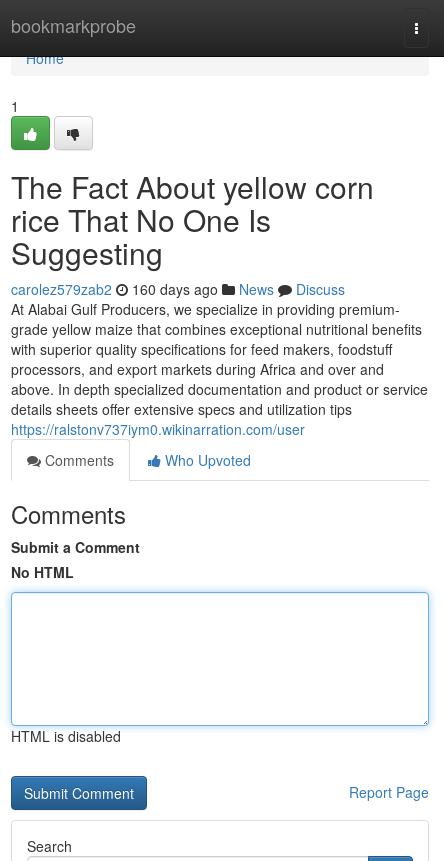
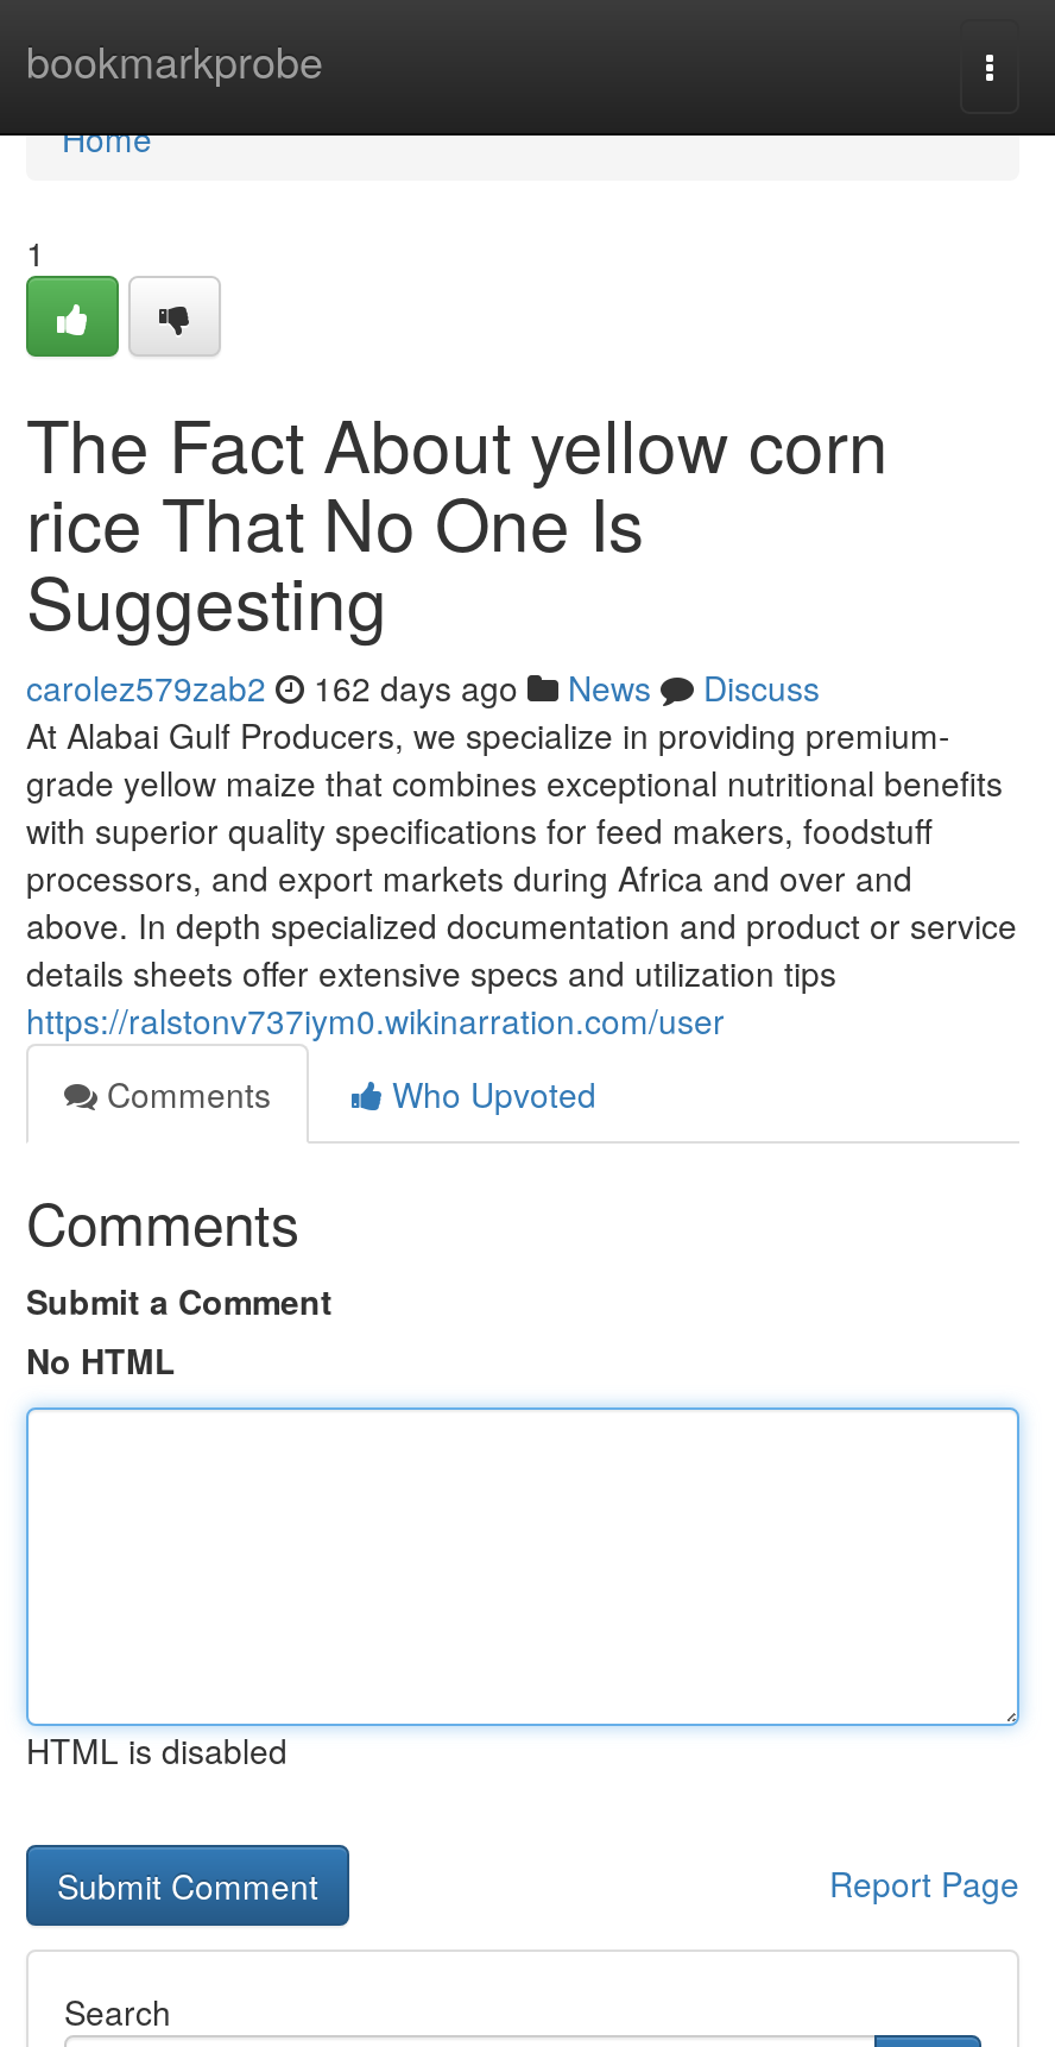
- carolez579zab2 160 days ago News Discuss
+ carolez579zab2 162 days ago News Discuss
